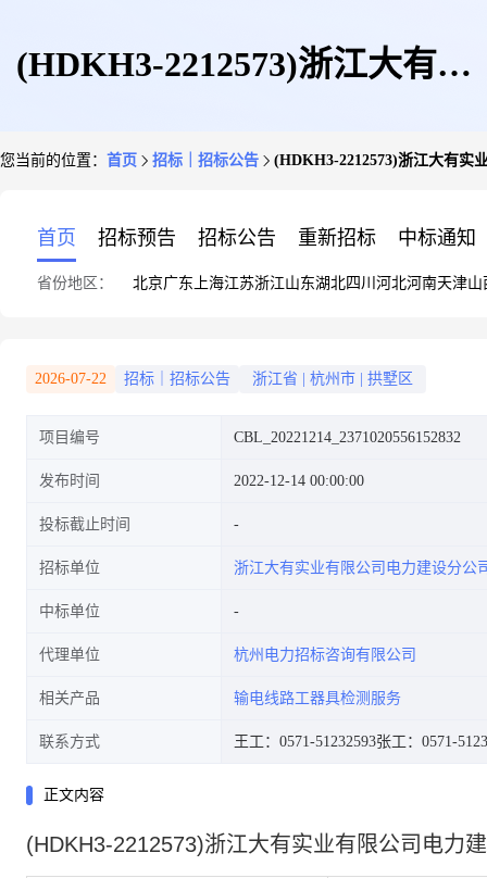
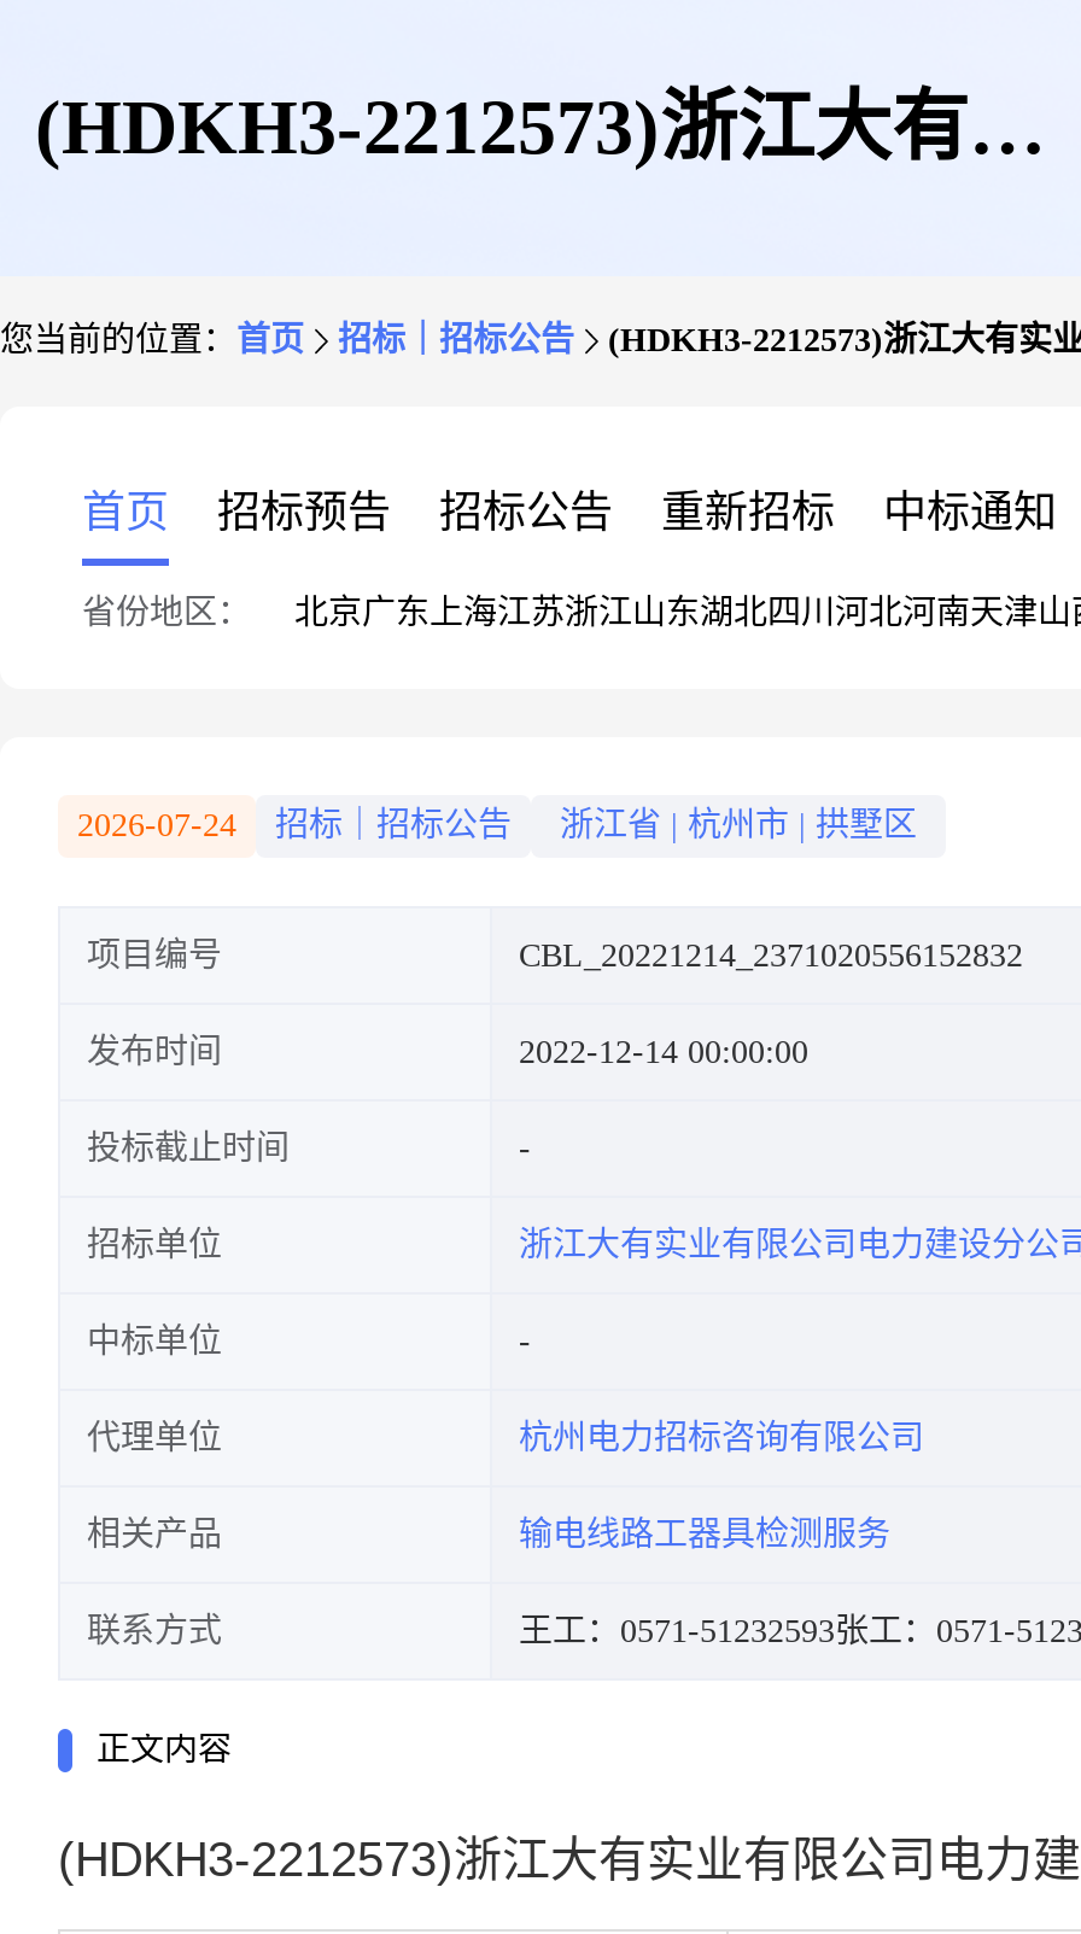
- 2026-07-22
+ 2026-07-24
